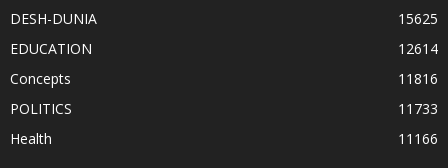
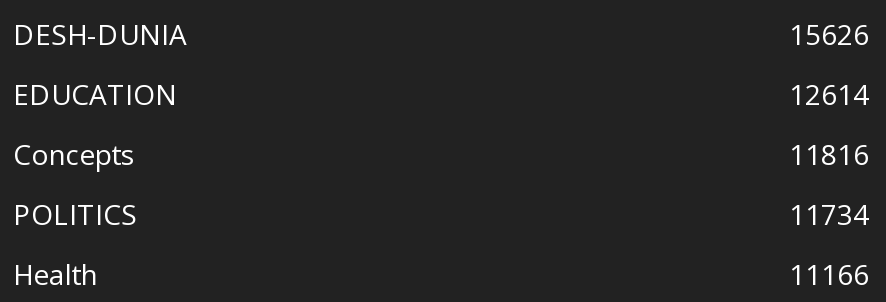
- 15625
+ 15626

- 11733
+ 11734
